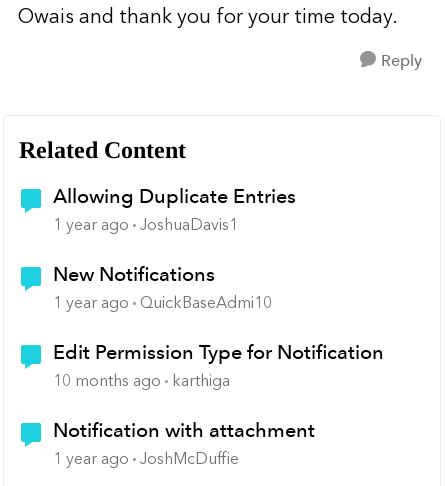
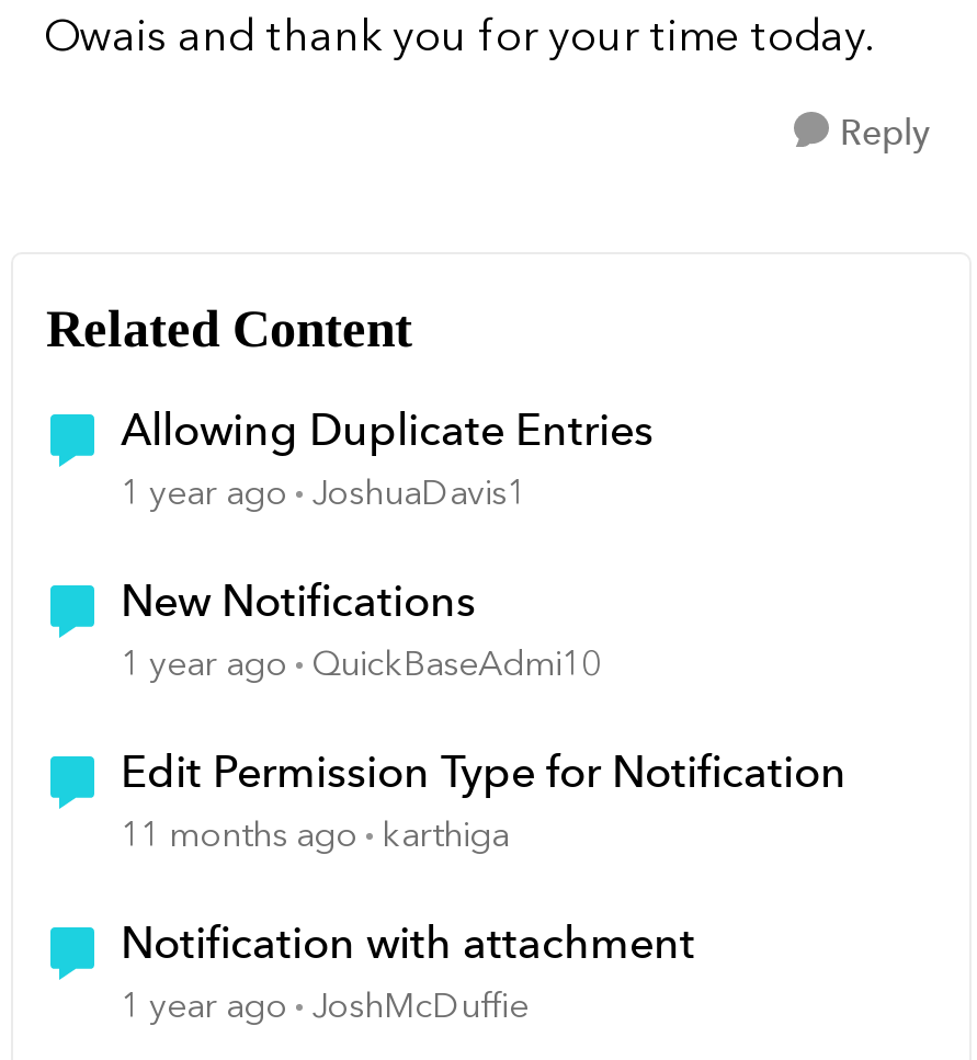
- 10 months ago karthiga
+ 11 months ago karthiga
